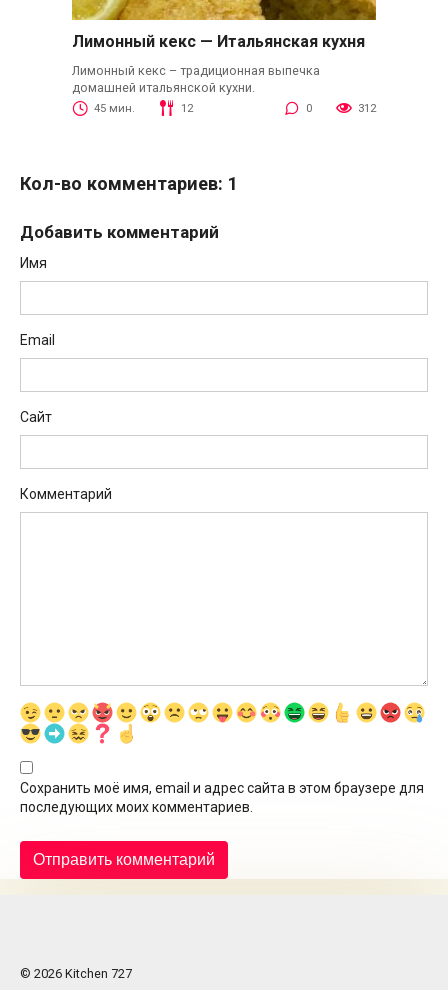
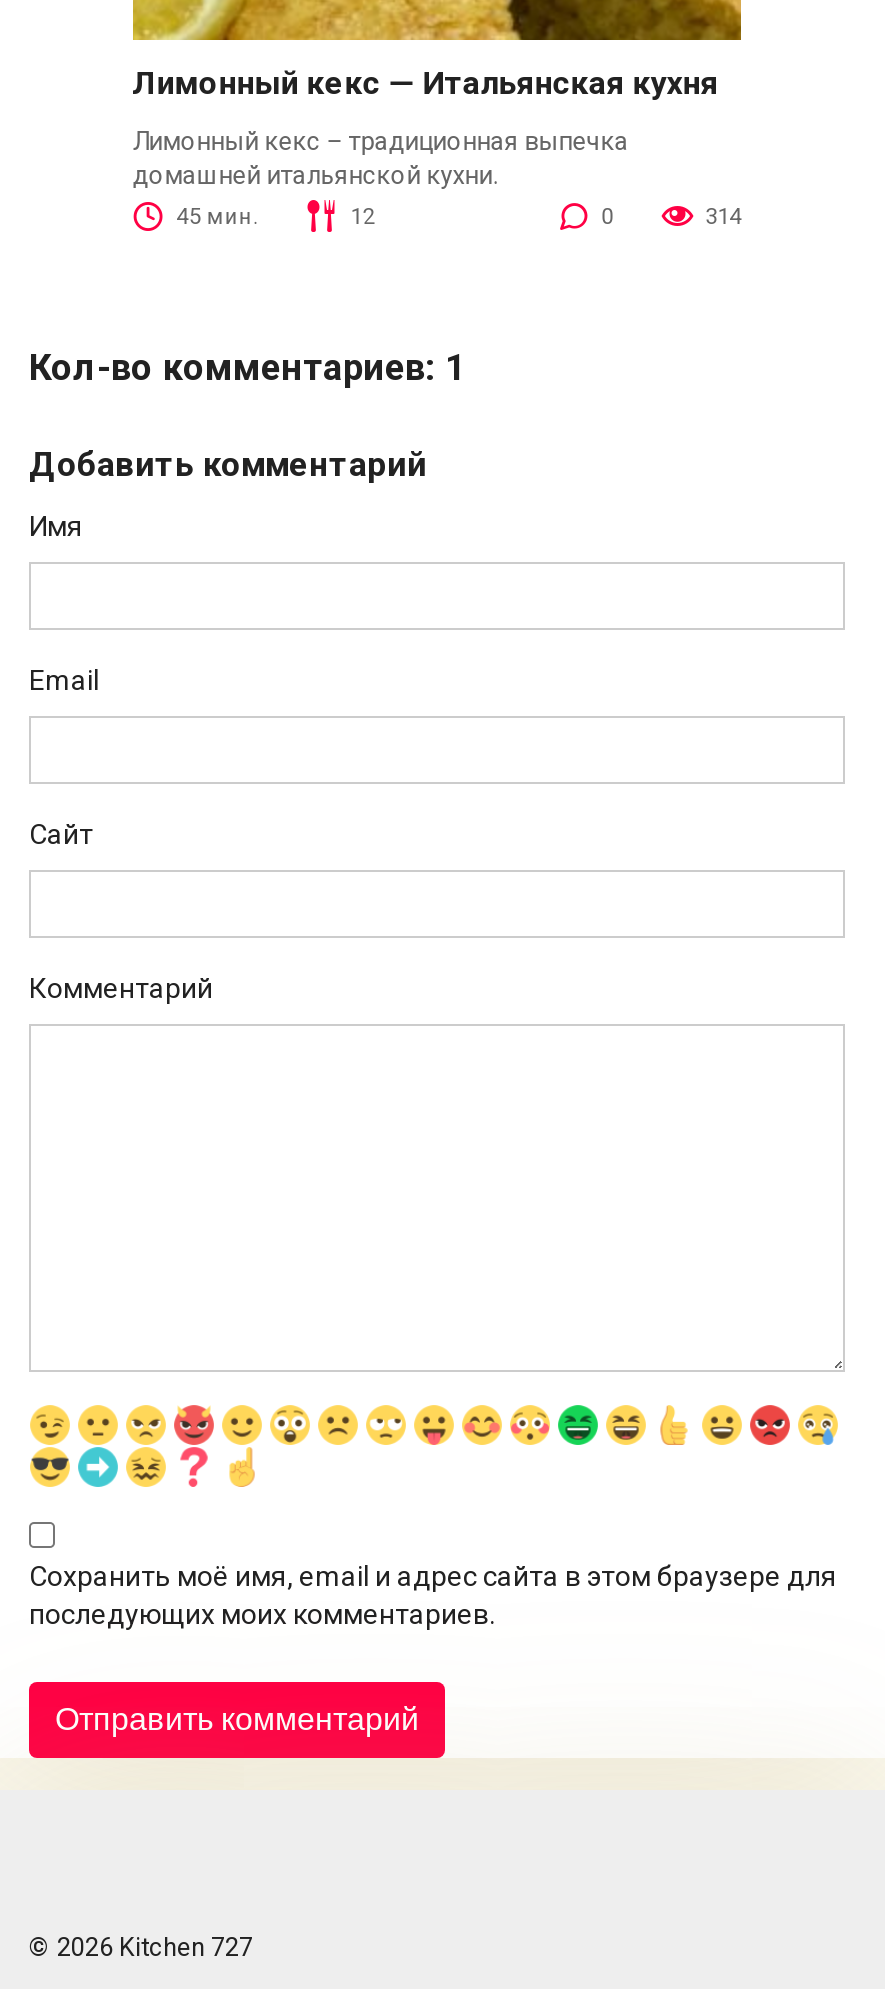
- 312
+ 314
